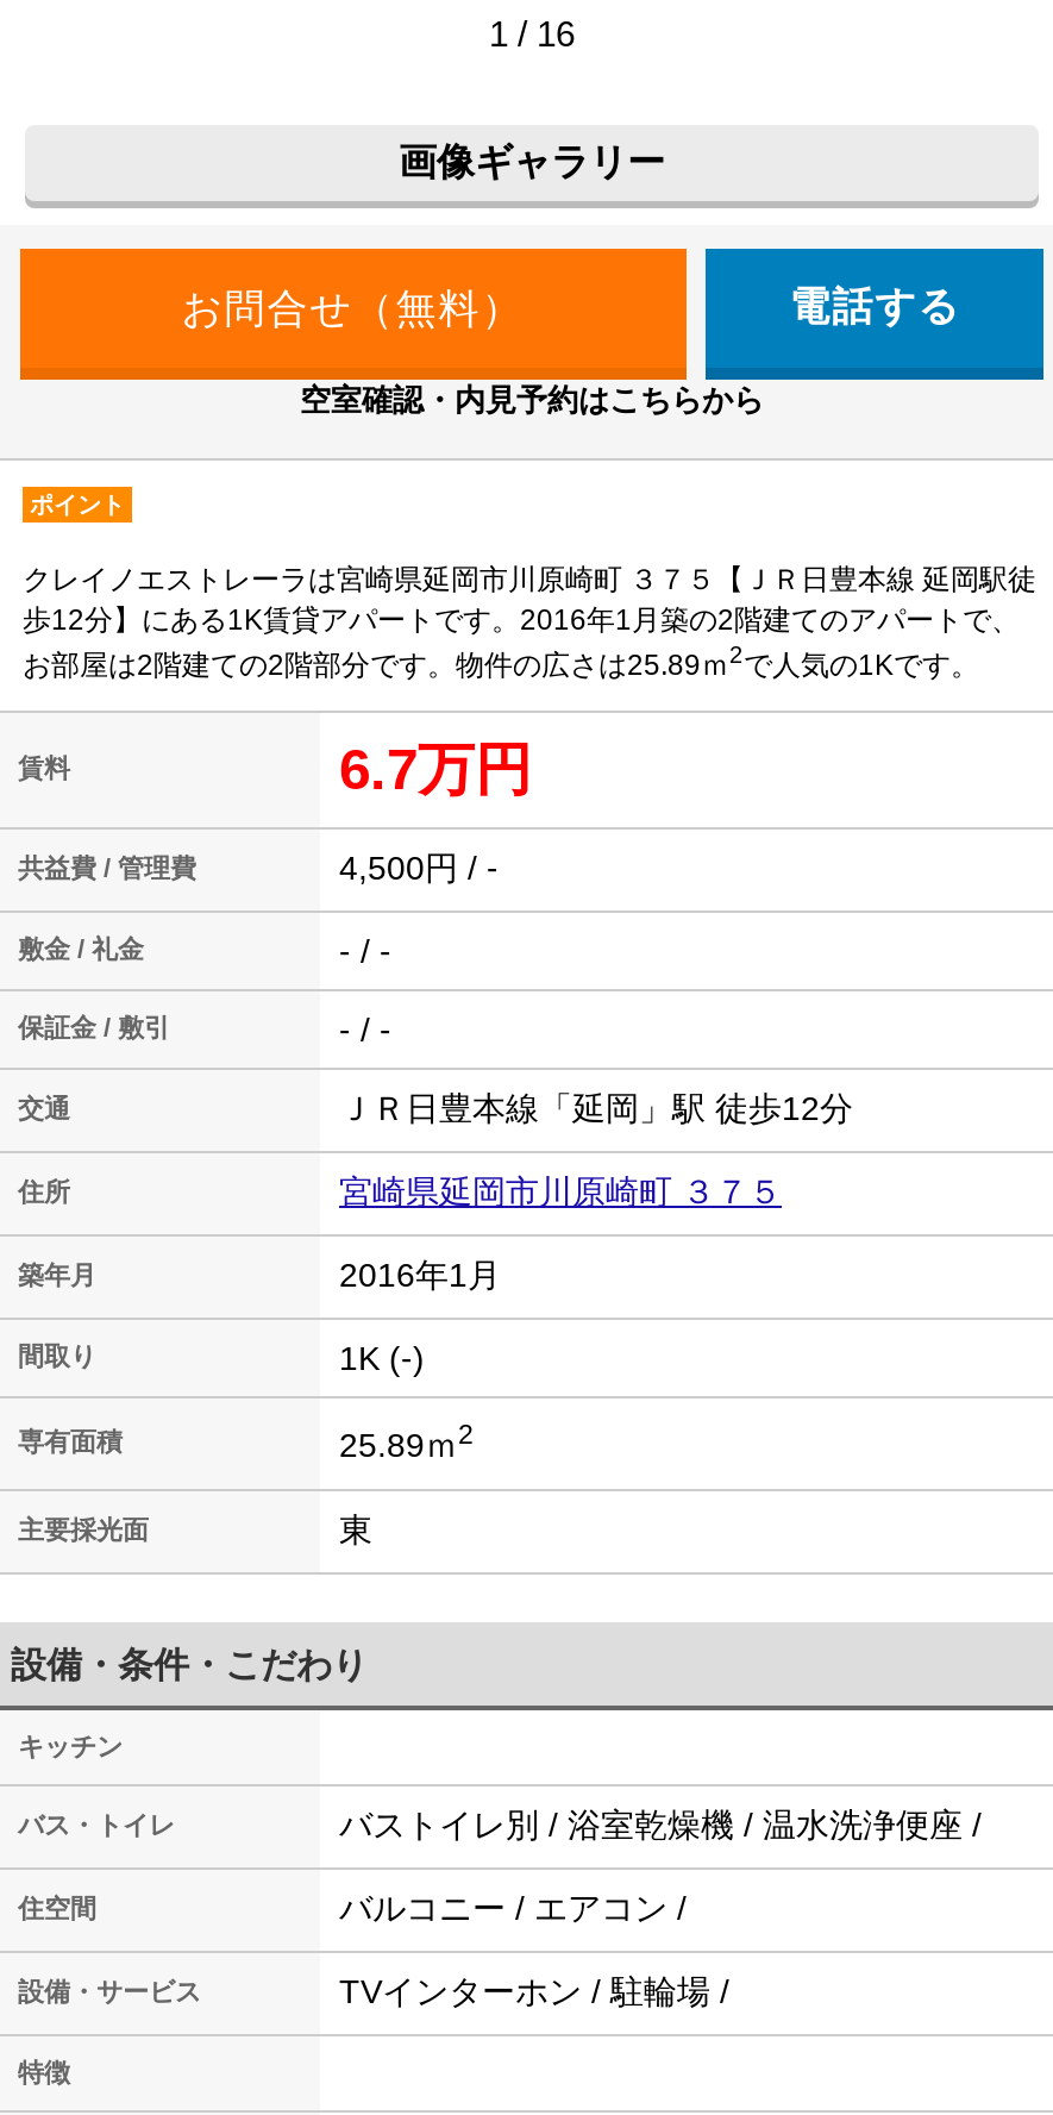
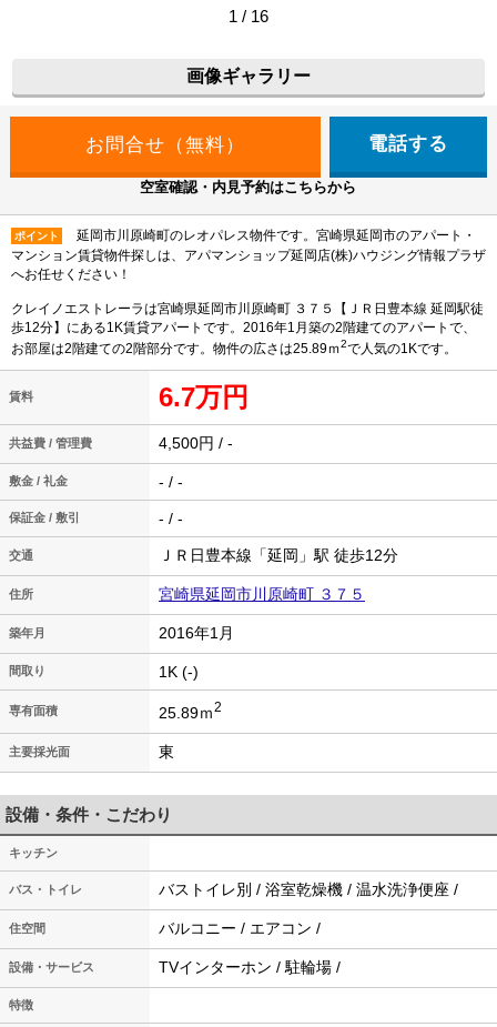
+ 延岡市川原崎町のレオパレス物件です。宮崎県延岡市のアパート・
+ マンション賃貸物件探しは、アパマンショップ延岡店(株)ハウジング情報プラザ
+ へお任せください！
